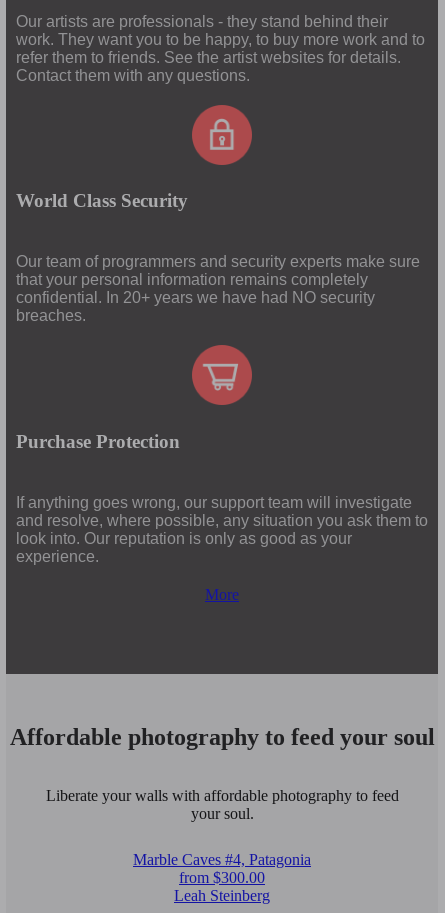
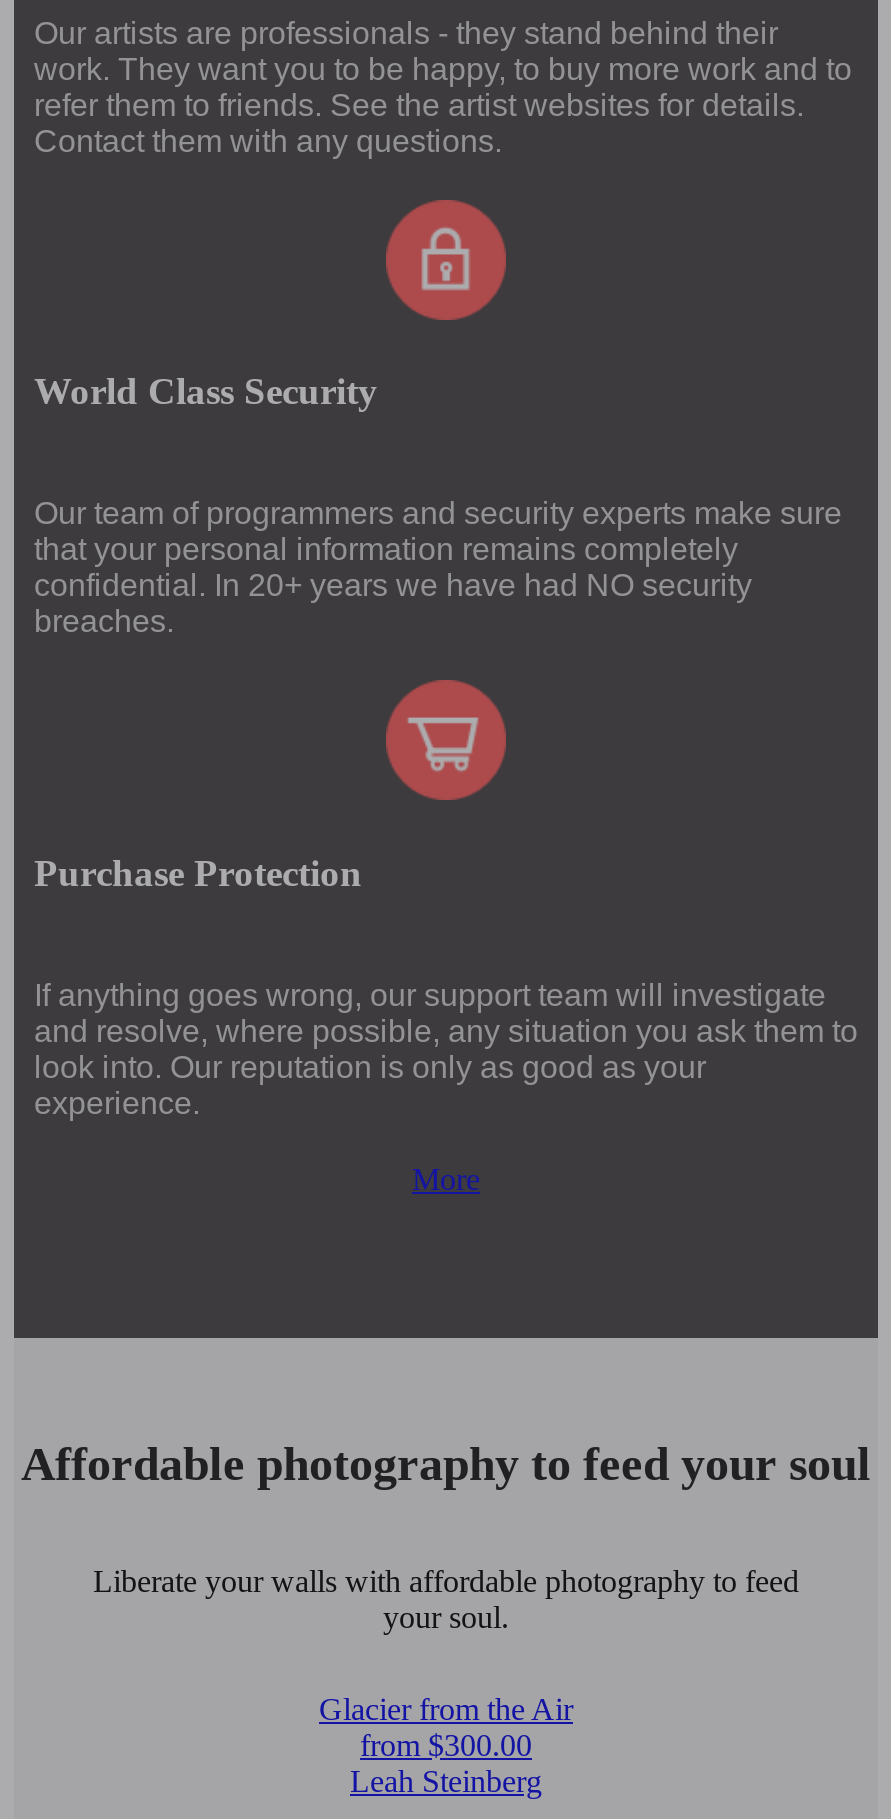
- Marble Caves #4, Patagonia
+ Glacier from the Air
